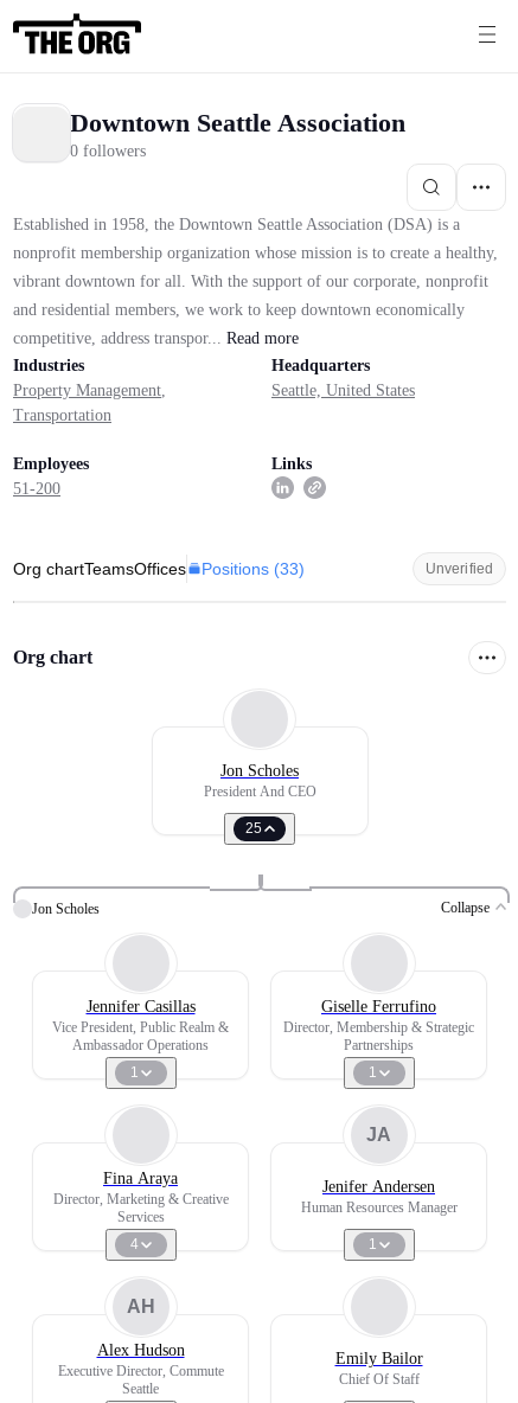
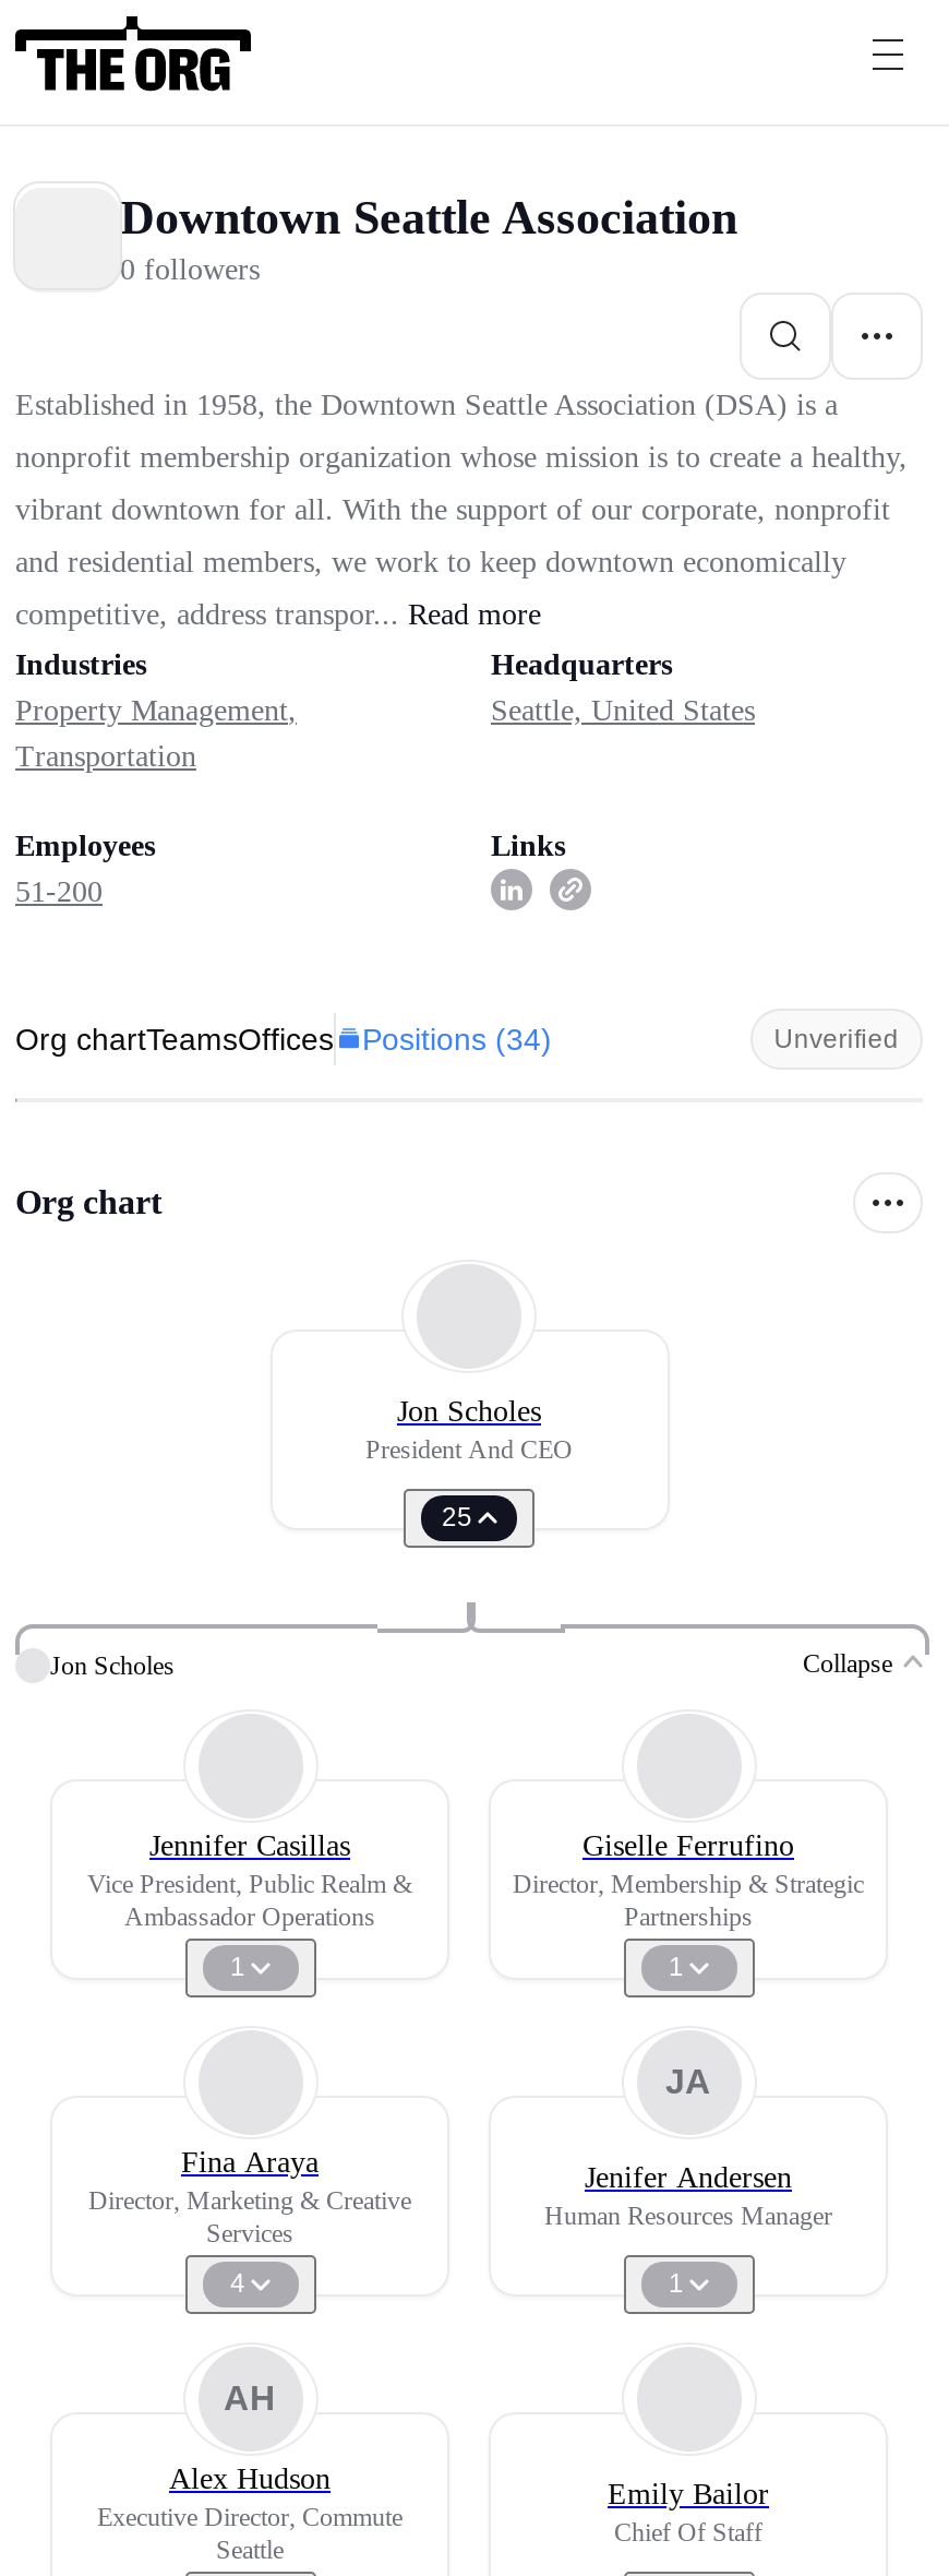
- Org chartTeamsOffices Positions (33)
+ Org chartTeamsOffices Positions (34)
